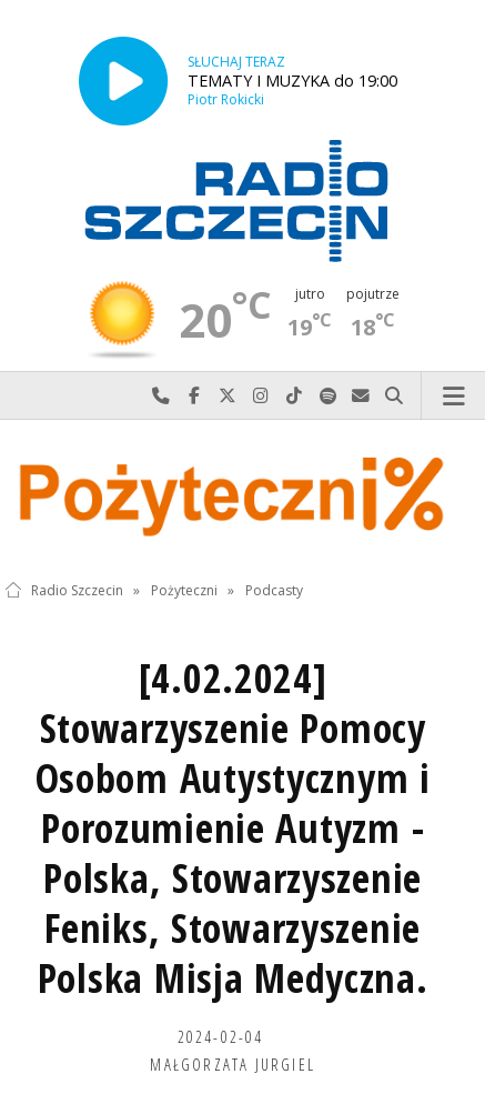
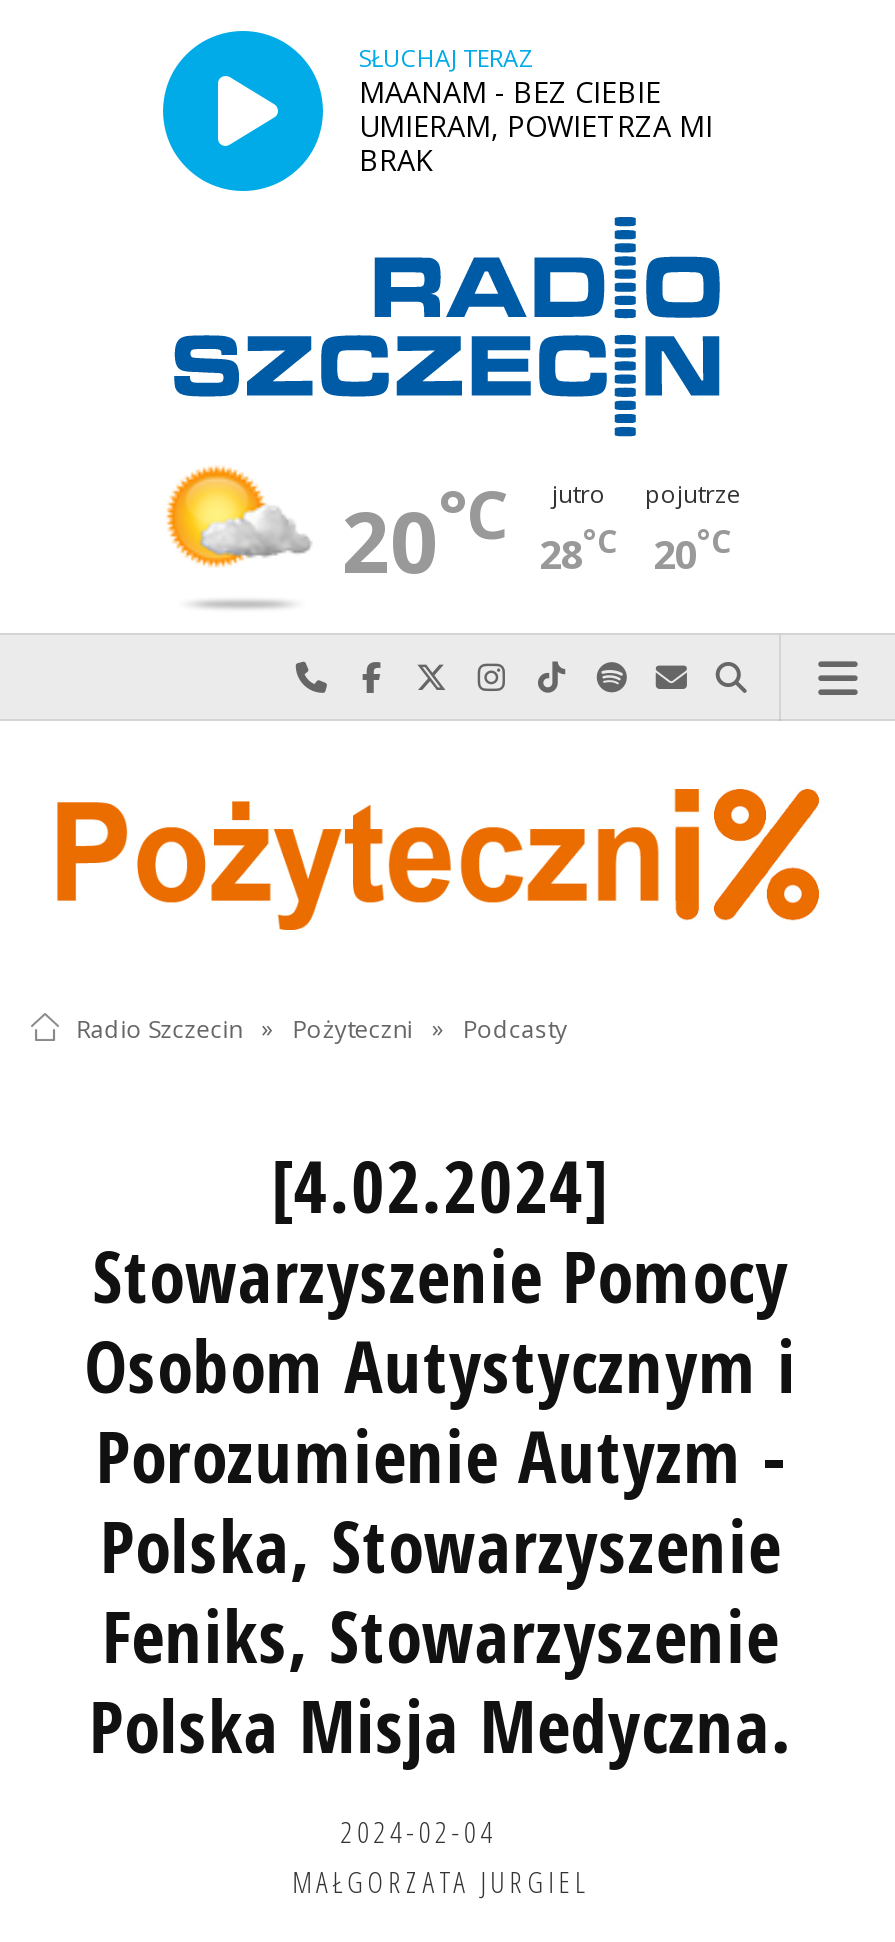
- TEMATY I MUZYKA do 19:00
- Piotr Rokicki
+ MAANAM - BEZ CIEBIE
+ UMIERAM, POWIETRZA MI
+ BRAK

- [image]
+ [image]

- 19°C
+ 28°C

- 18°C
+ 20°C
